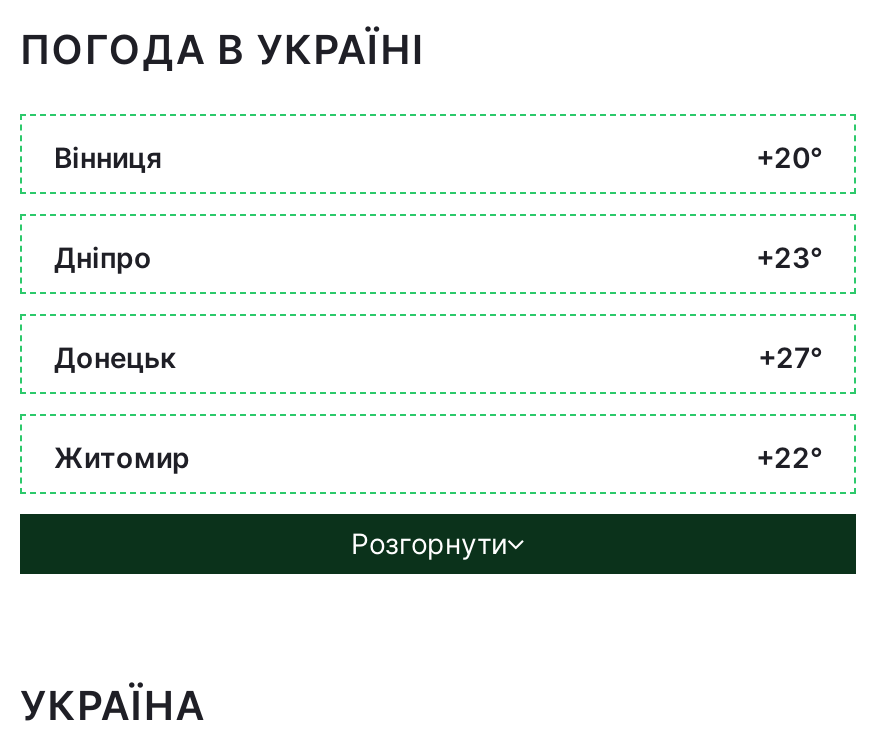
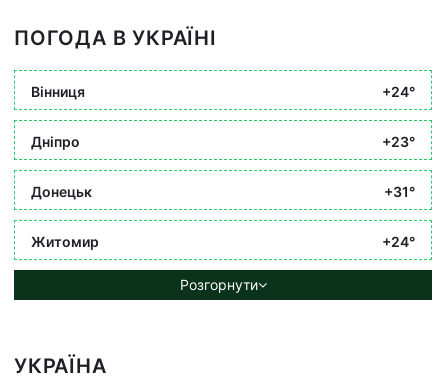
- +20°
+ +24°

- +27°
+ +31°

- +22°
+ +24°
